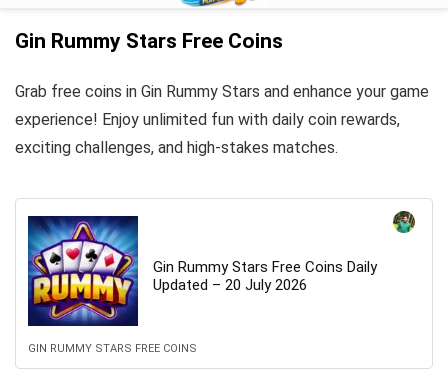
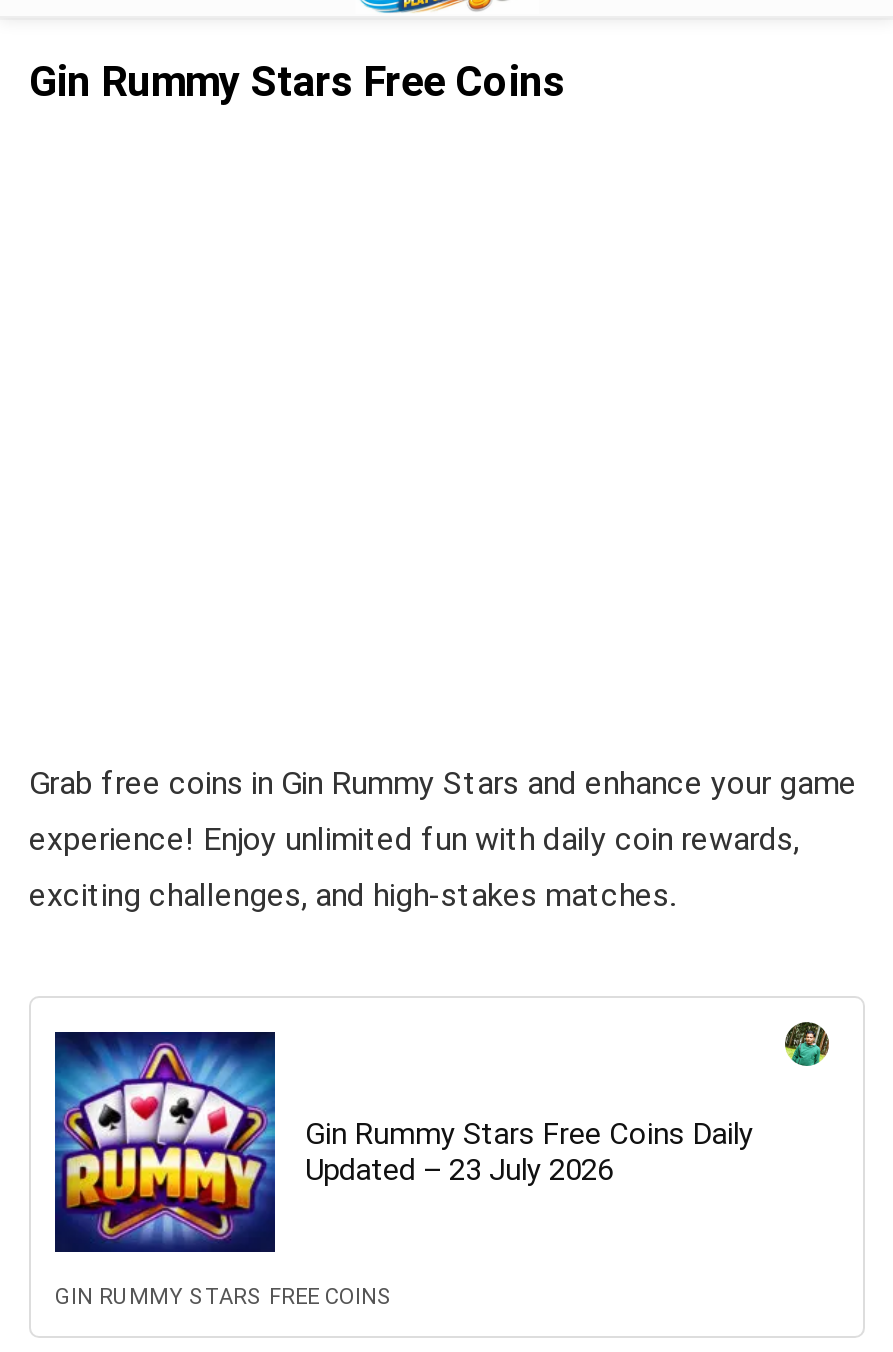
- Updated – 20 July 2026
+ Updated – 23 July 2026
